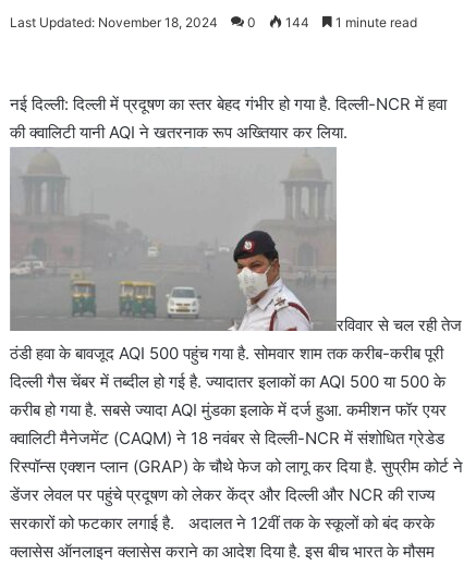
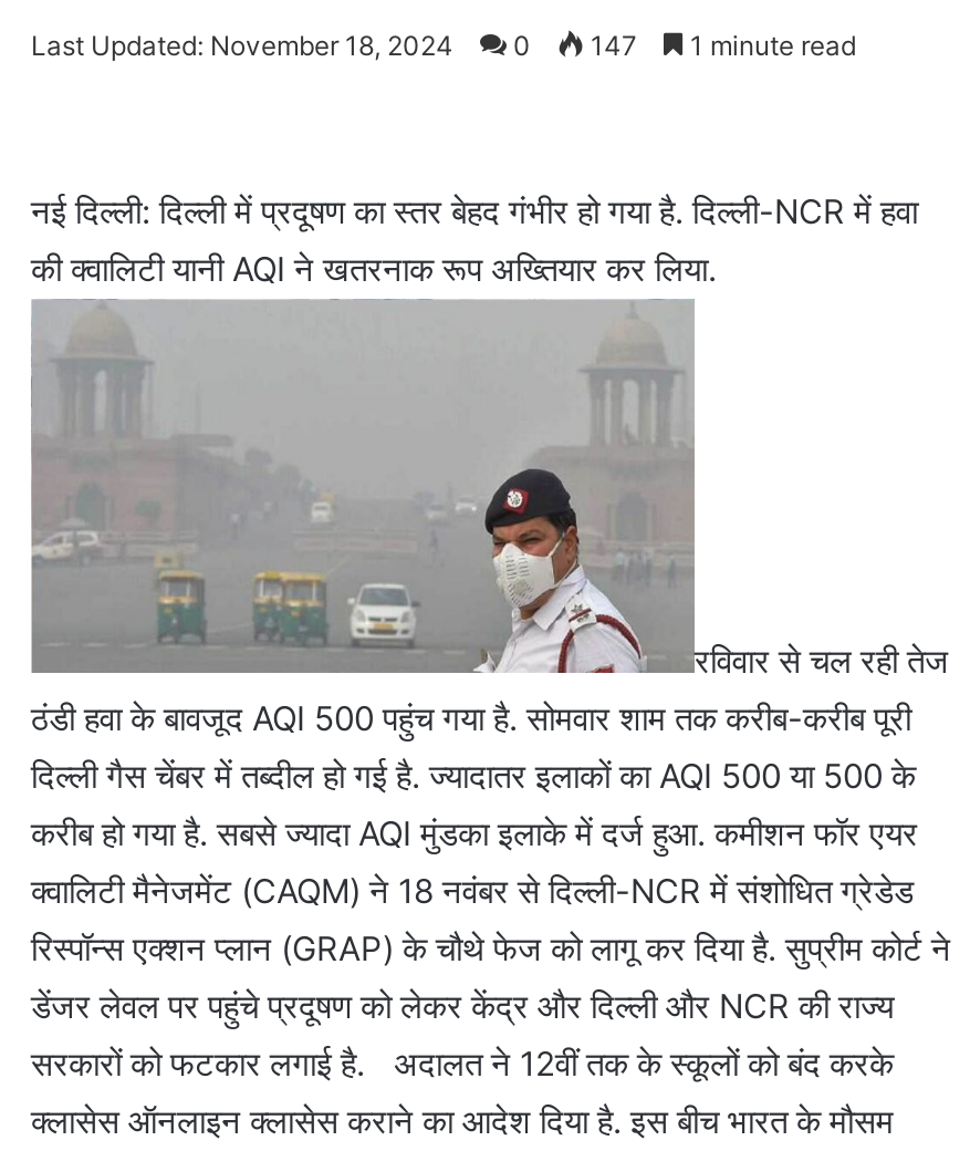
- Last Updated: November 18, 2024 0 144 1 minute read
+ Last Updated: November 18, 2024 0 147 1 minute read
